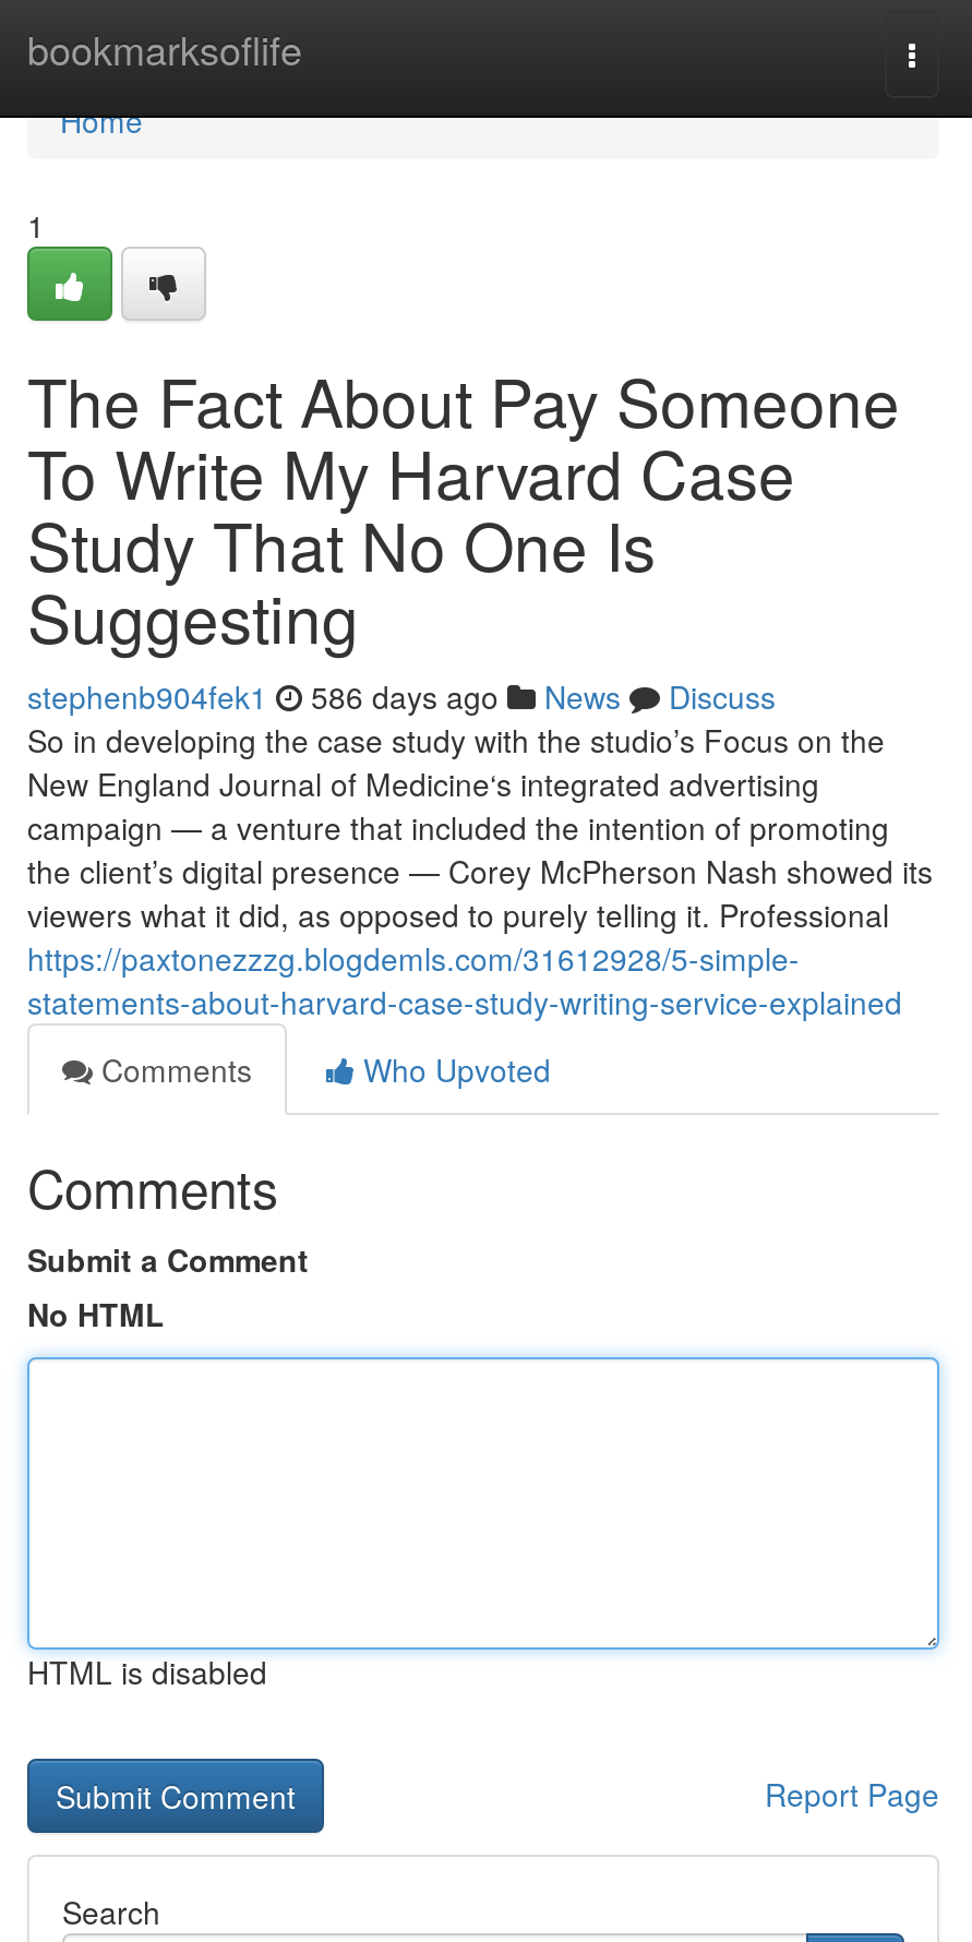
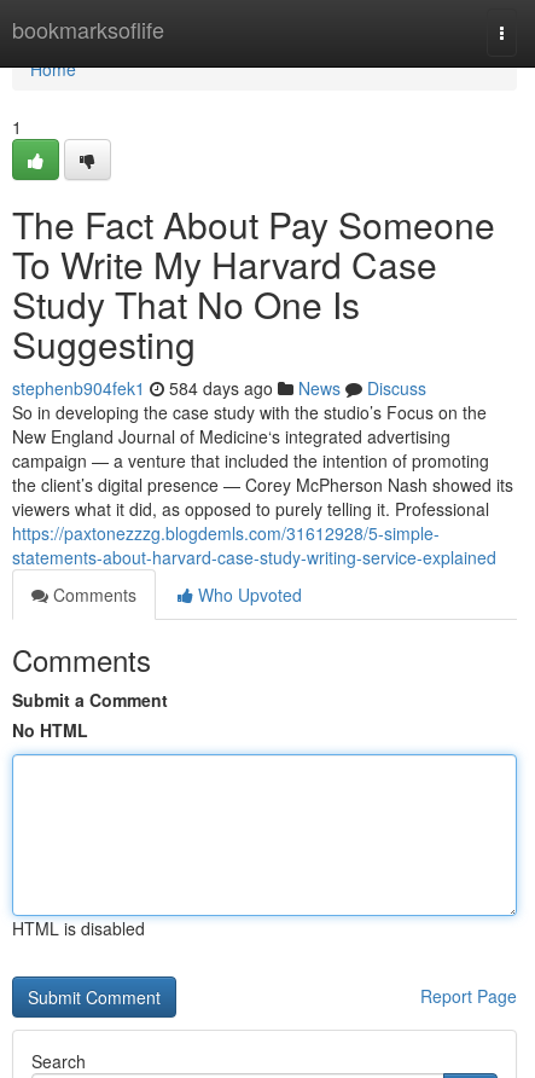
- stephenb904fek1 586 days ago News Discuss
+ stephenb904fek1 584 days ago News Discuss
